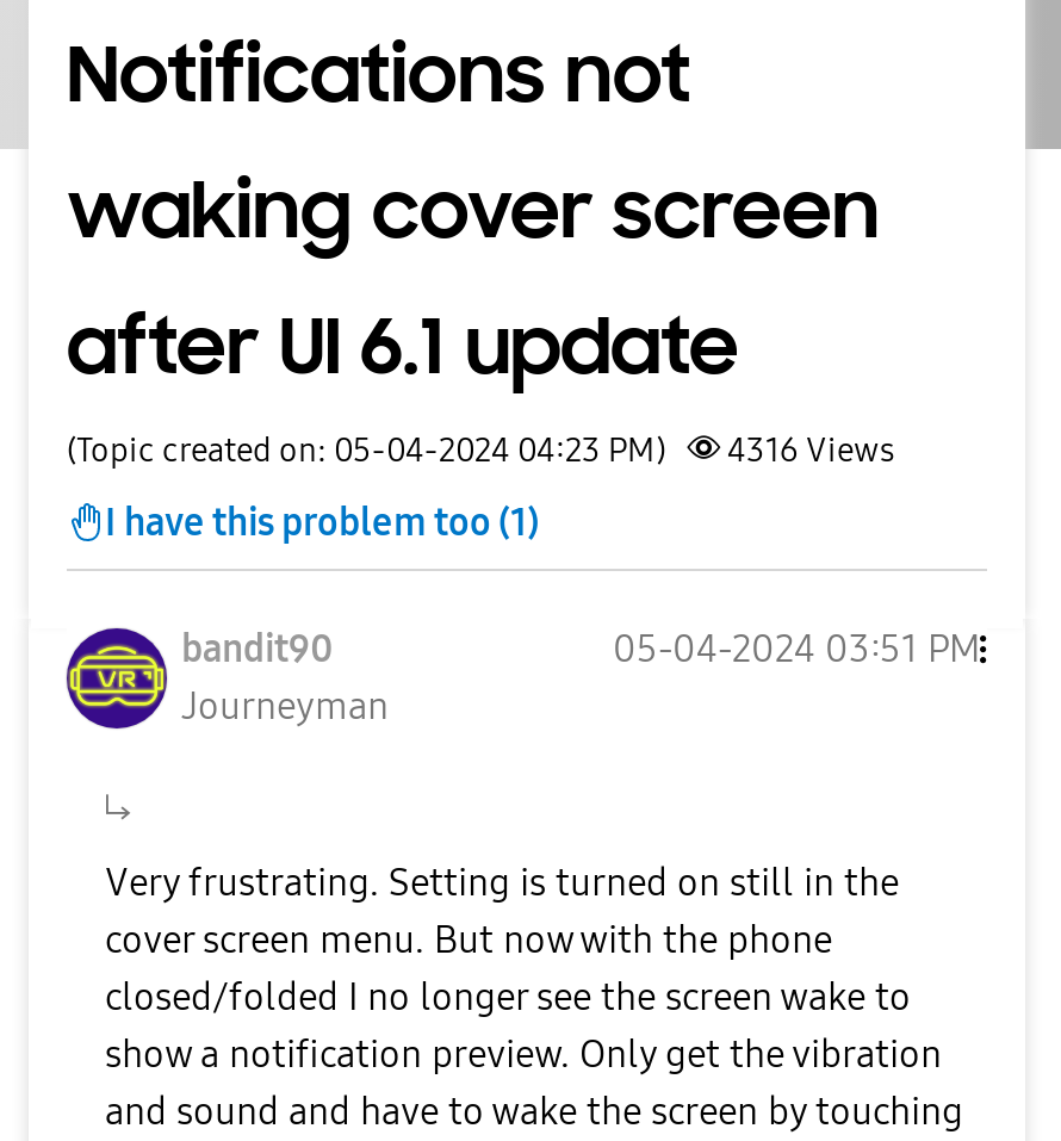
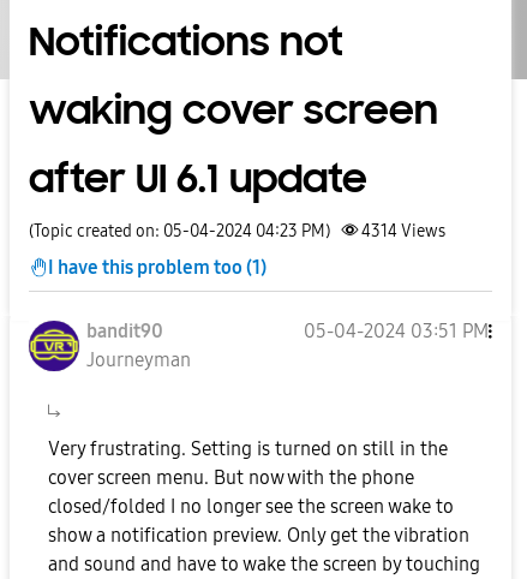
- (Topic created on: 05-04-2024 04:23 PM) 4316 Views
+ (Topic created on: 05-04-2024 04:23 PM) 4314 Views
